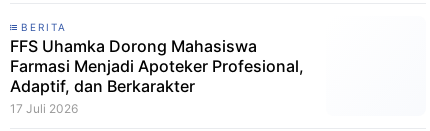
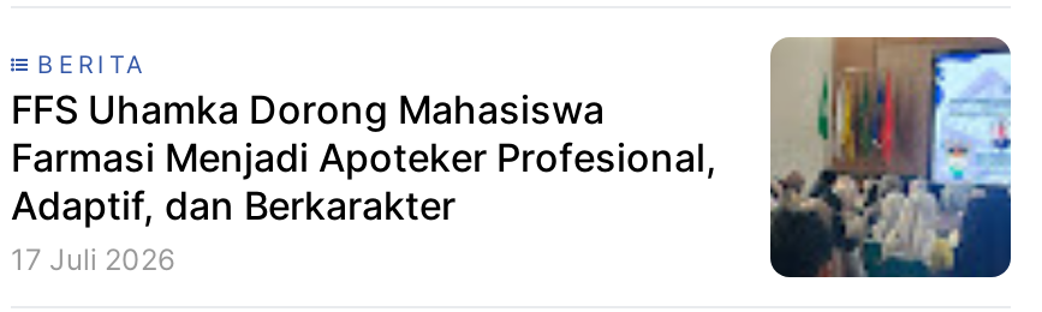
+ [image]
